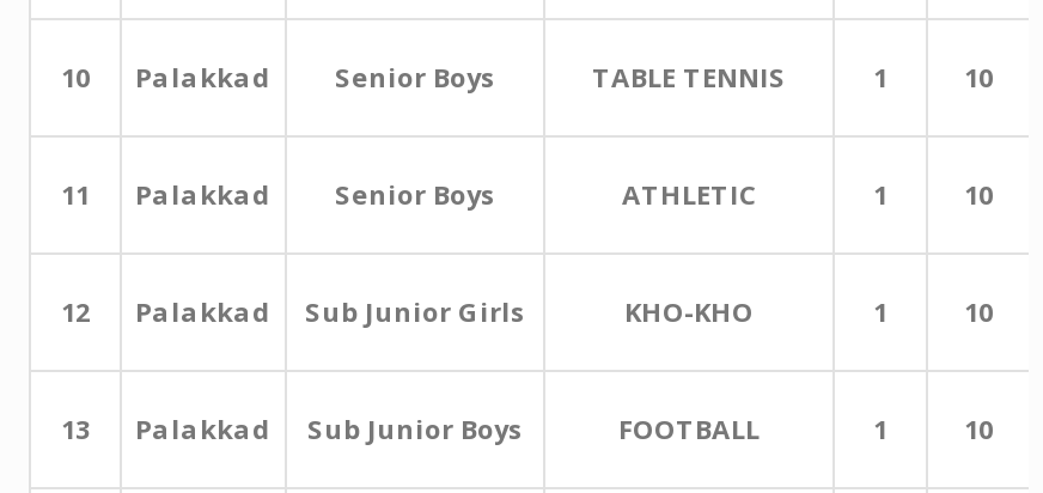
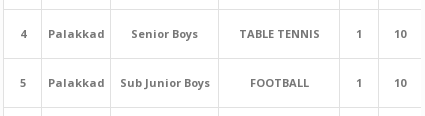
- 10 Palakkad Senior Boys
+ 4 Palakkad Senior Boys

- 11
- Palakkad
- Senior Boys
- ATHLETIC
- 1
- 10
- 12
- Palakkad
- Sub Junior Girls
- KHO-KHO
- 1
- 10
- 13
+ 5
